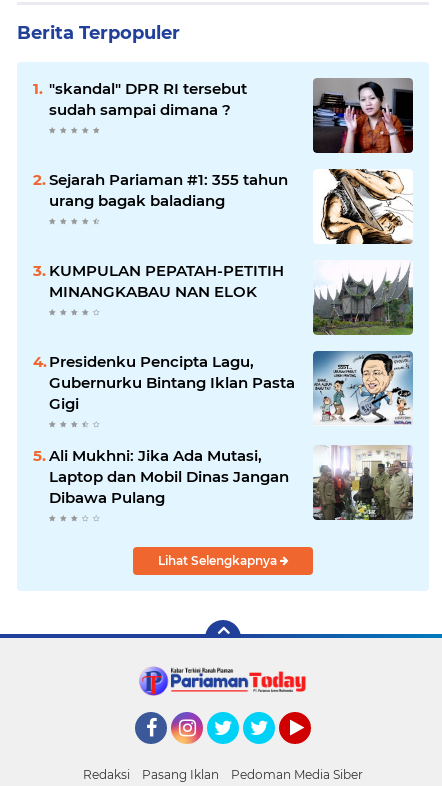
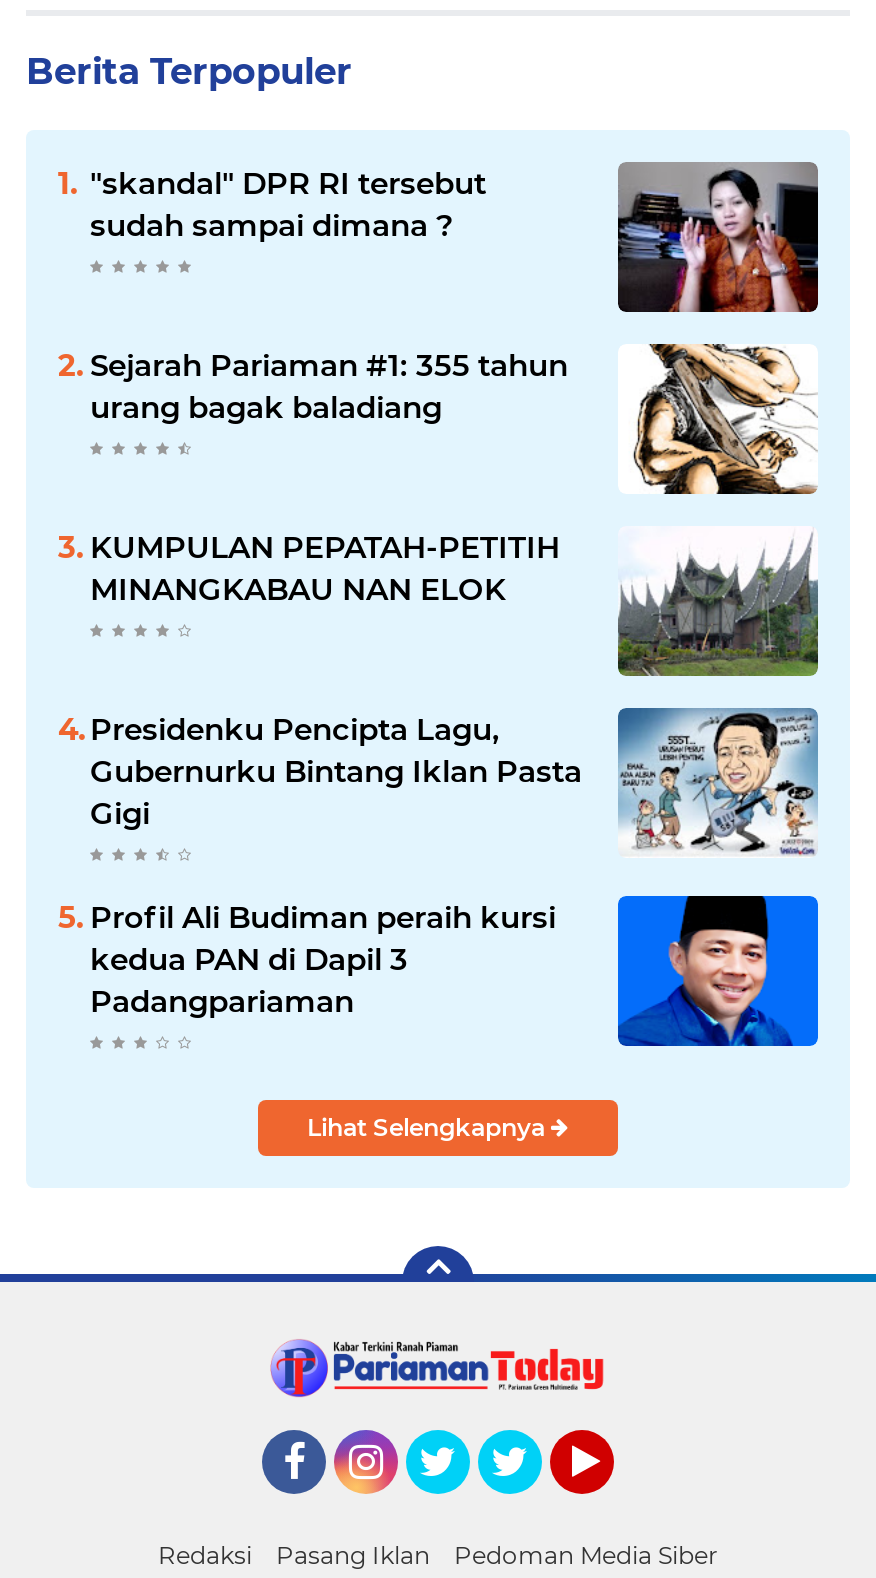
- [image]
- Ali Mukhni: Jika Ada Mutasi,
- Laptop dan Mobil Dinas Jangan
- Dibawa Pulang
+ [image]
+ Profil Ali Budiman peraih kursi
+ kedua PAN di Dapil 3
+ Padangpariaman
